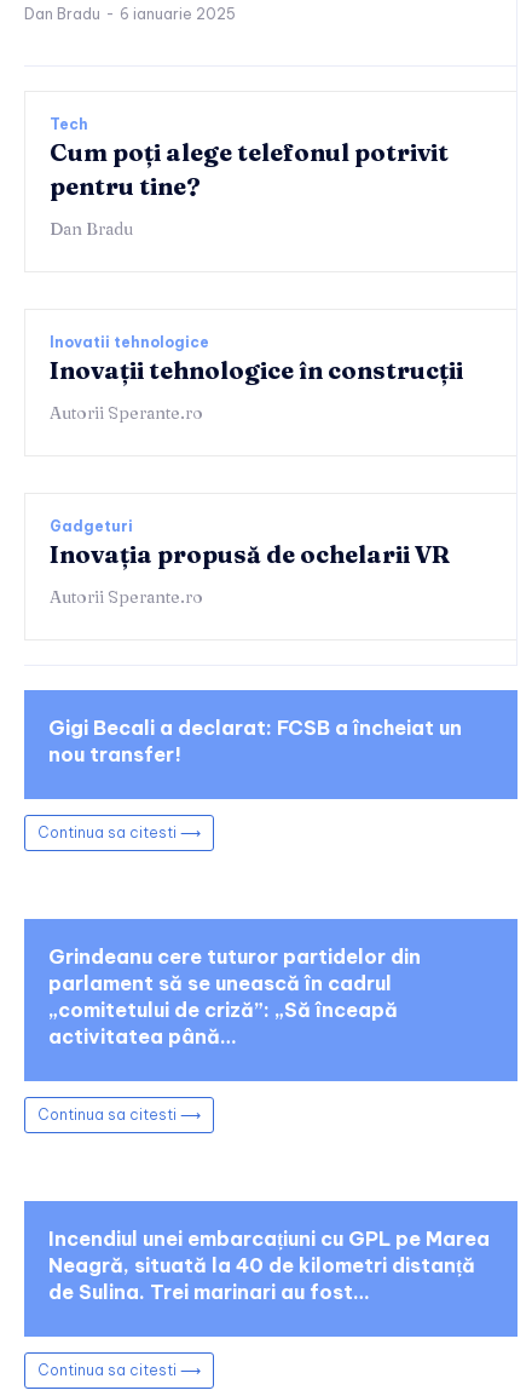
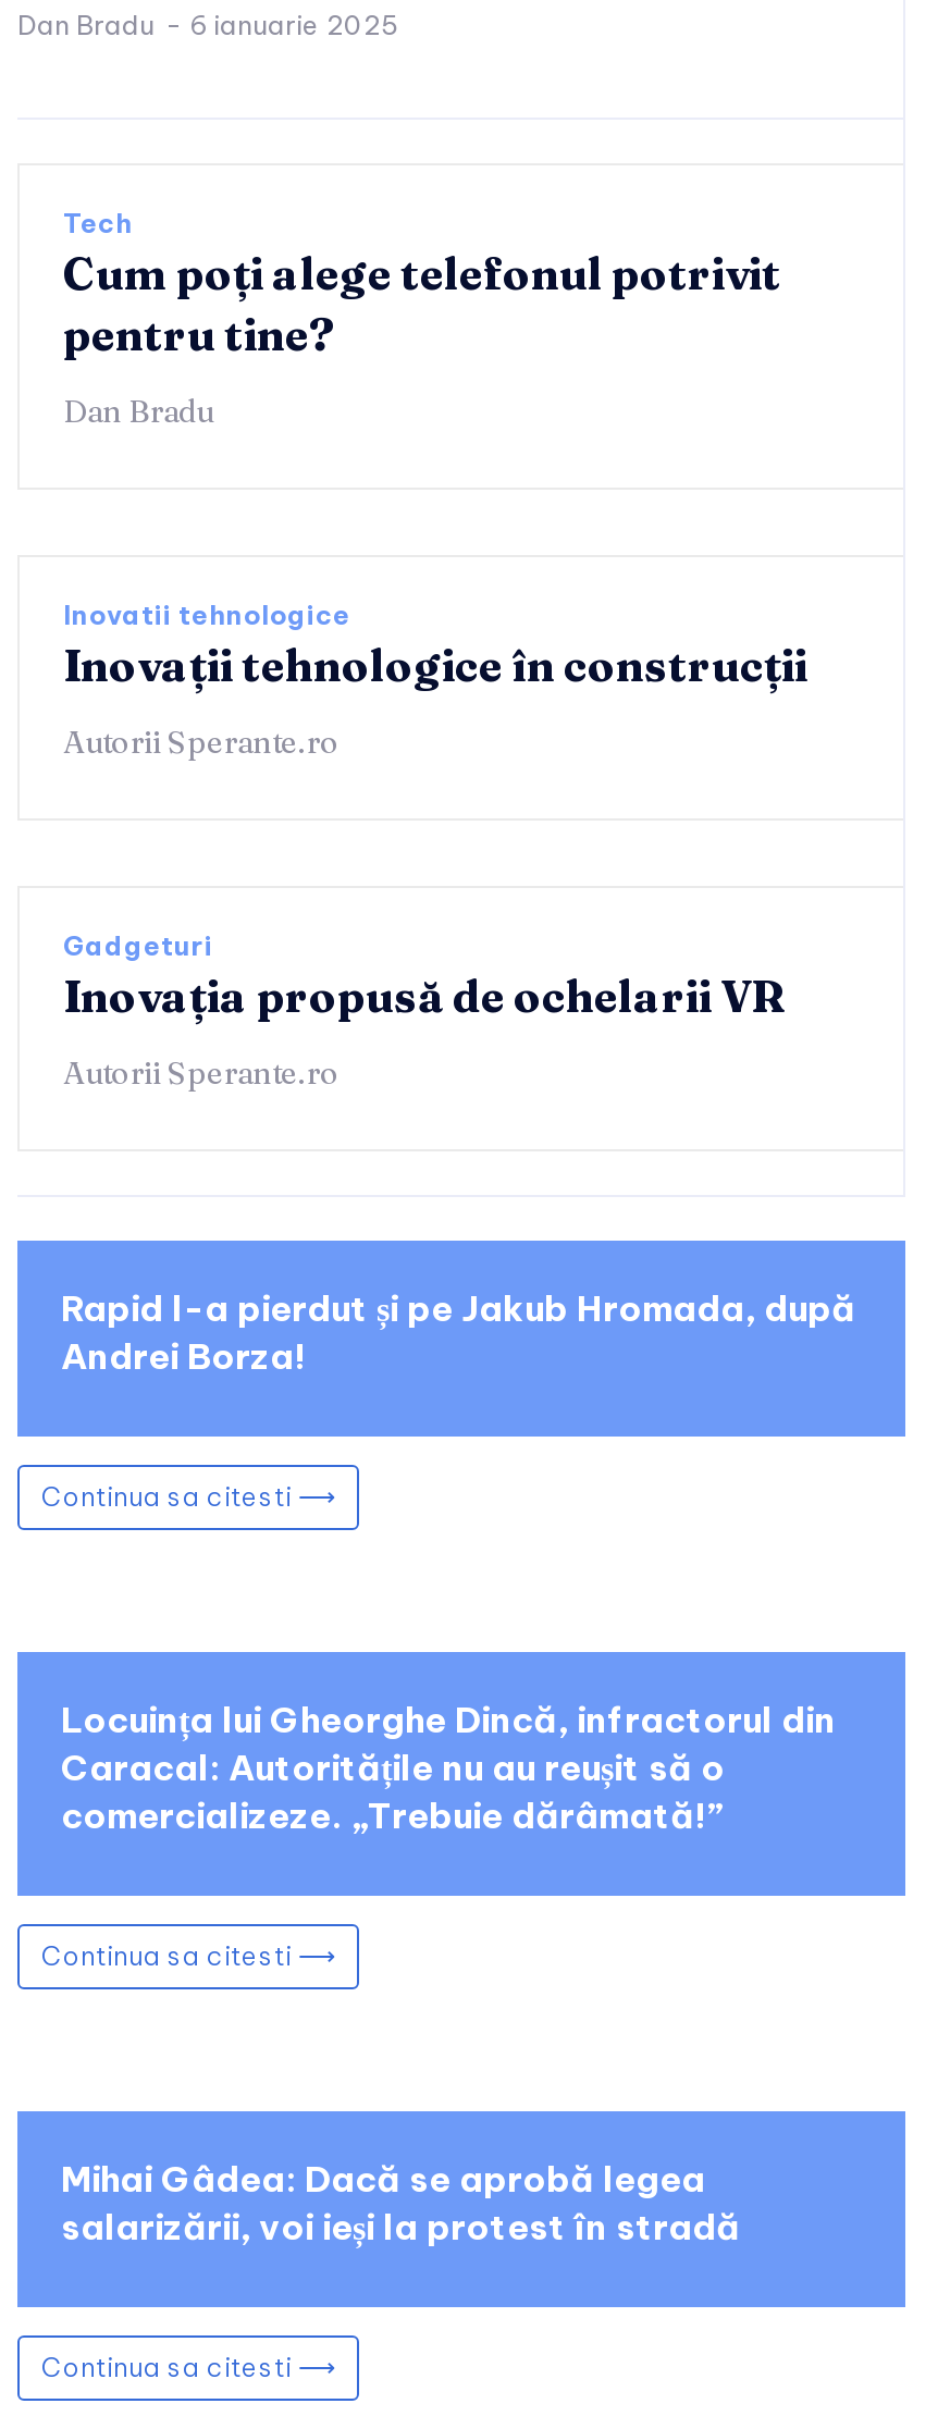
- Gigi Becali a declarat: FCSB a încheiat un
- nou transfer!
+ Rapid l-a pierdut și pe Jakub Hromada, după
+ Andrei Borza!

- Grindeanu cere tuturor partidelor din
- parlament să se unească în cadrul
- „comitetului de criză”: „Să înceapă
- activitatea până…
+ Locuința lui Gheorghe Dincă, infractorul din
+ Caracal: Autoritățile nu au reușit să o
+ comercializeze. „Trebuie dărâmată!”

- Incendiul unei embarcațiuni cu GPL pe Marea
- Neagră, situată la 40 de kilometri distanță
- de Sulina. Trei marinari au fost…
+ Mihai Gâdea: Dacă se aprobă legea
+ salarizării, voi ieși la protest în stradă
